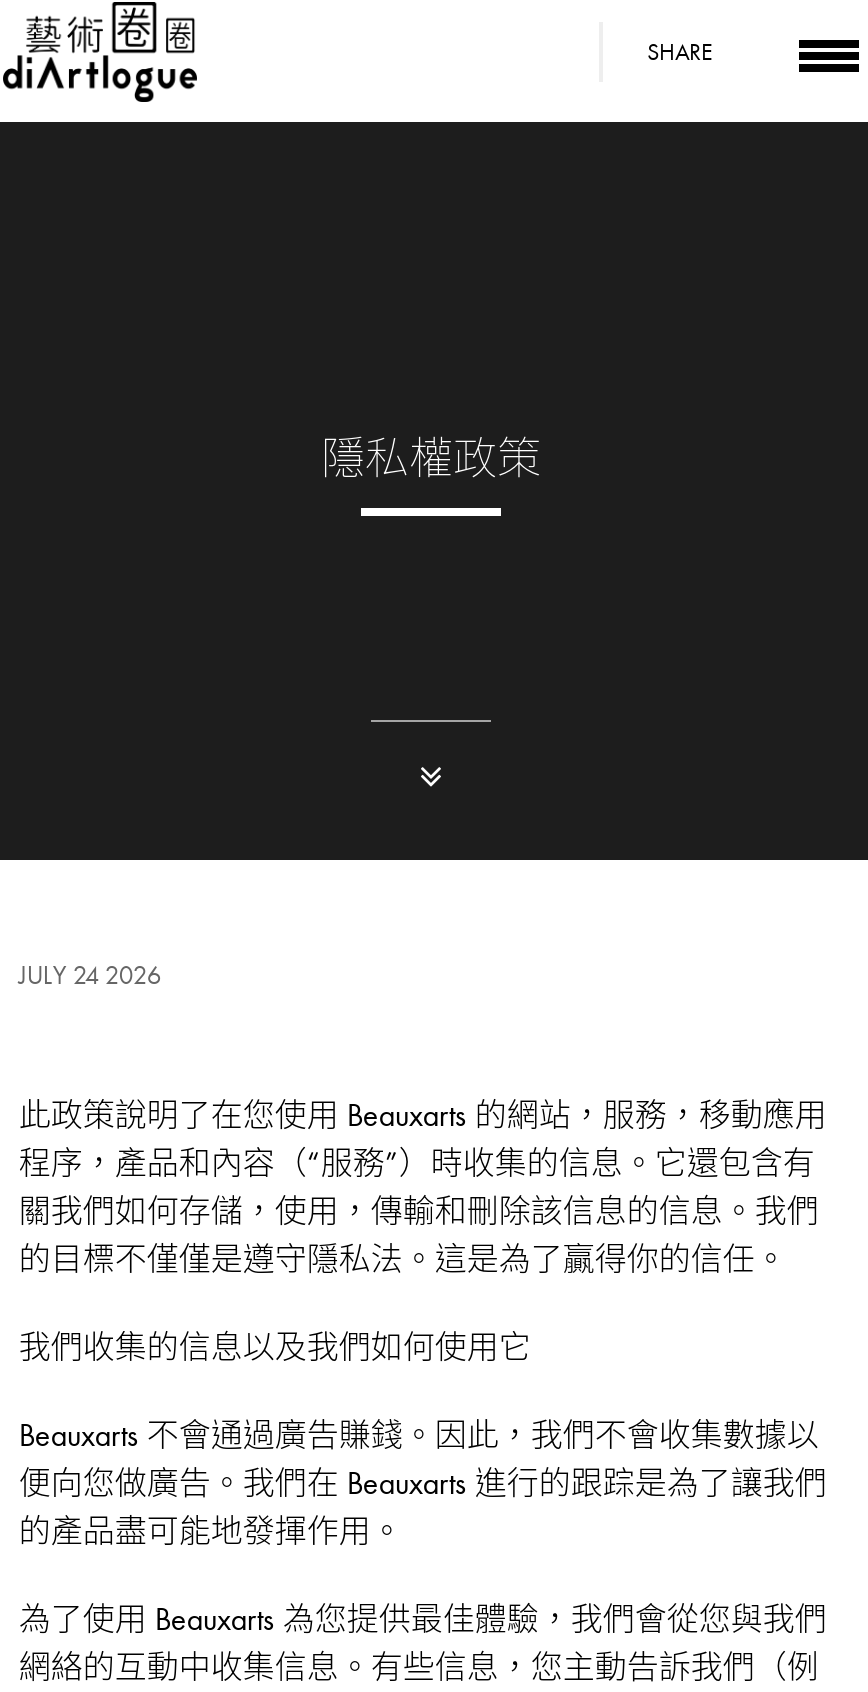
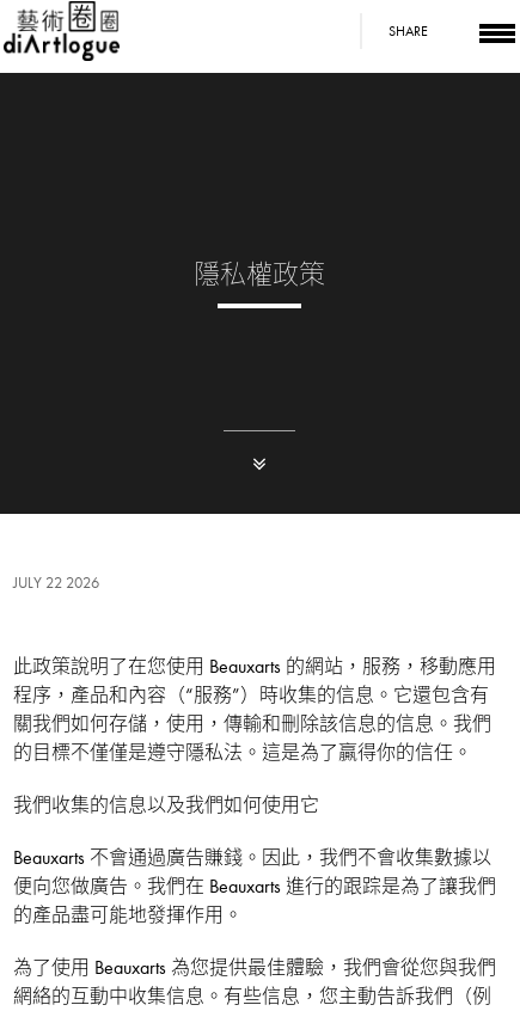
- JULY 24 2026
+ JULY 22 2026
